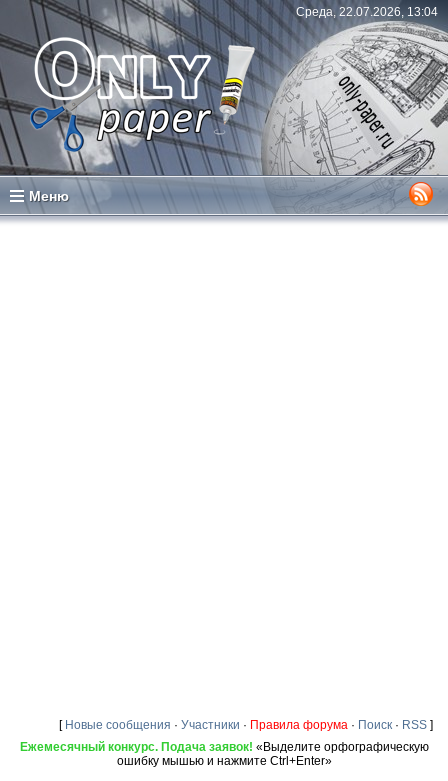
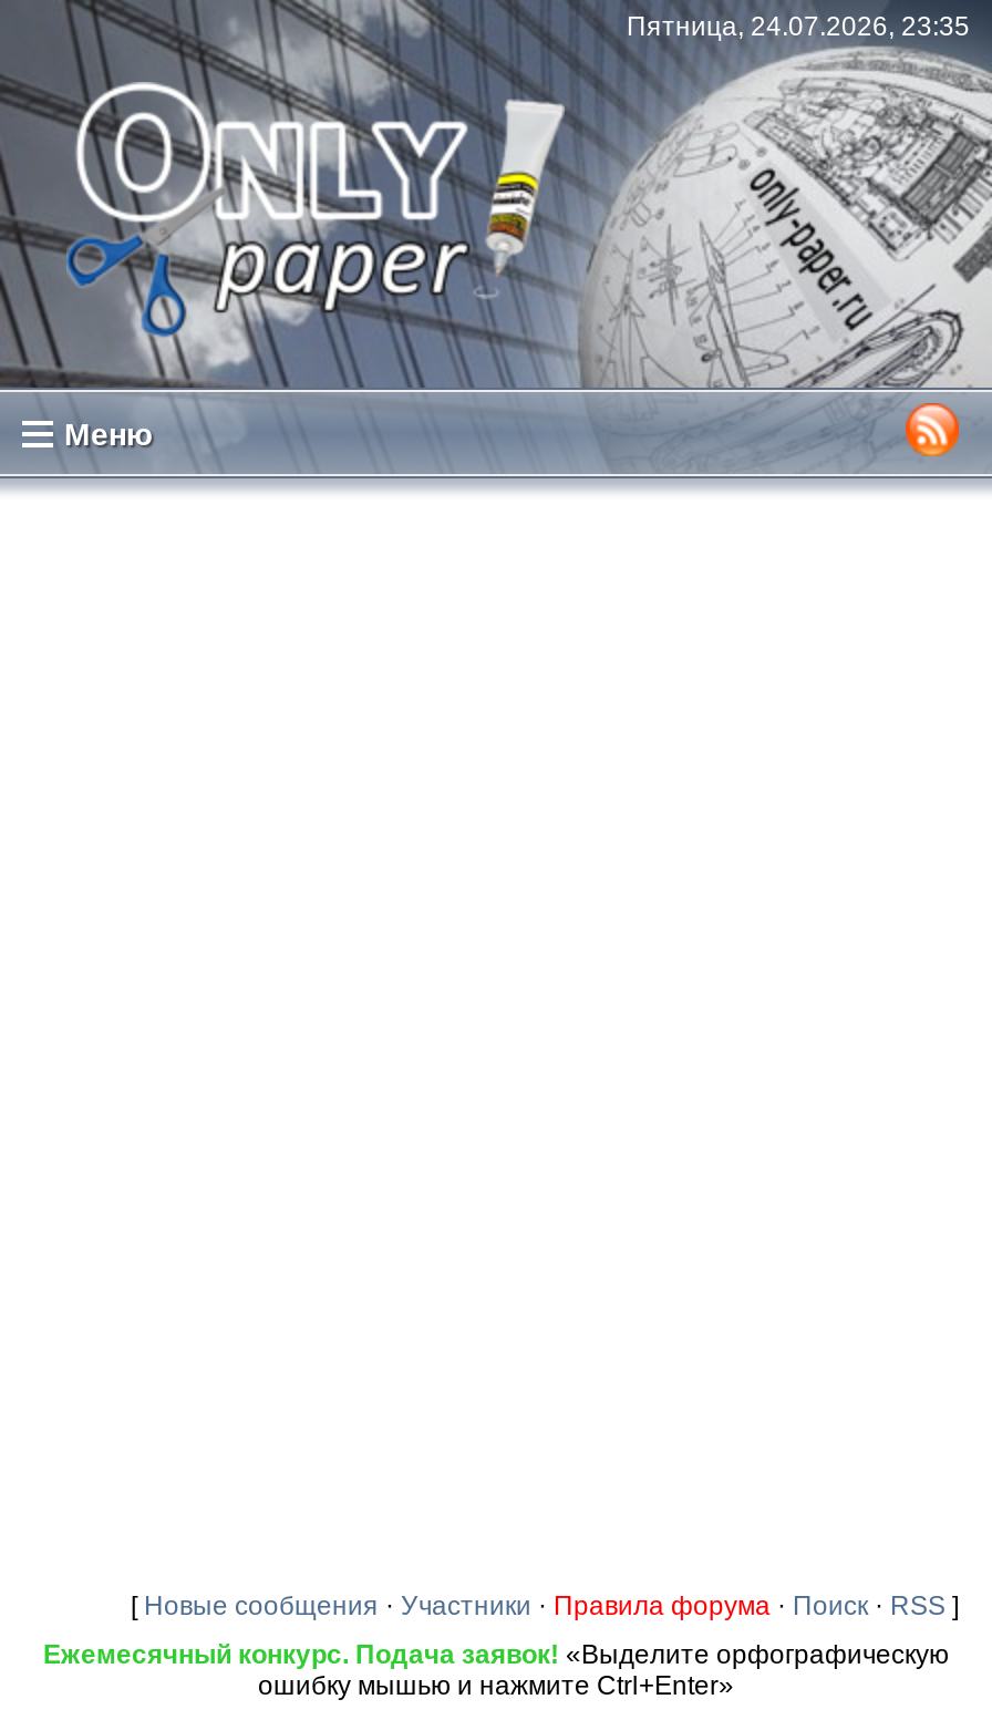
- Среда, 22.07.2026, 13:04
+ Пятница, 24.07.2026, 23:35
